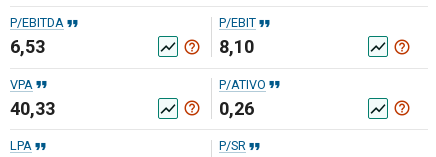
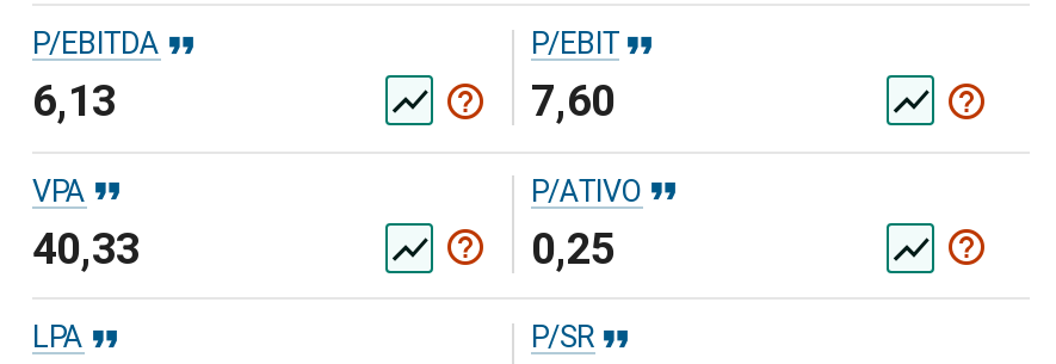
- 6,53
+ 6,13

- 8,10
+ 7,60

- 0,26
+ 0,25
